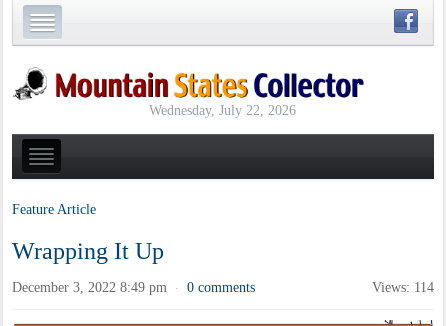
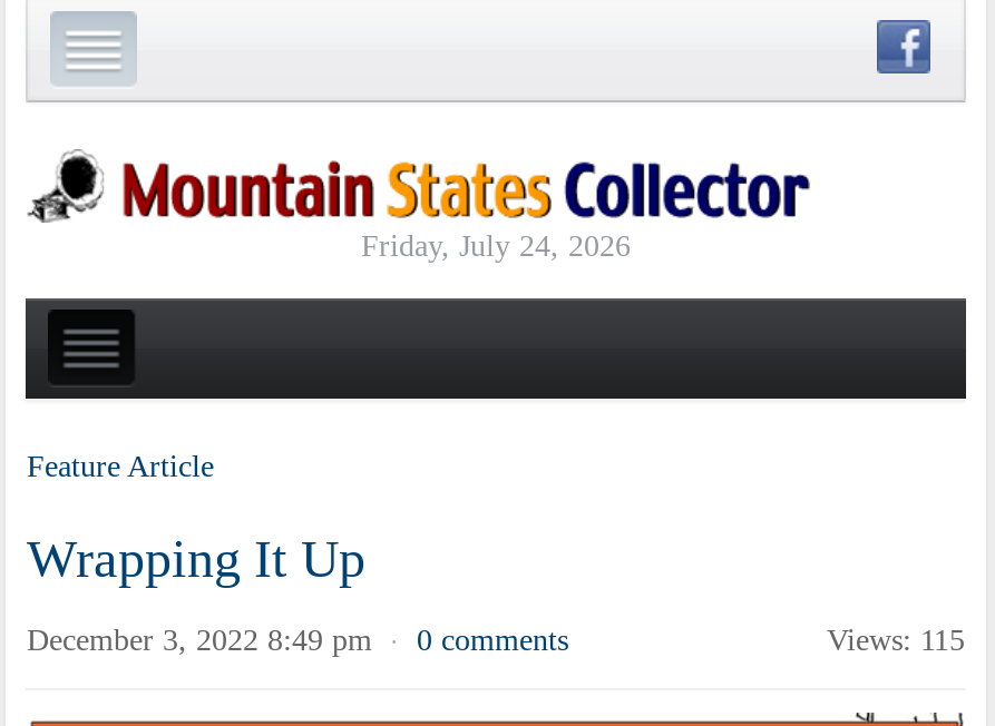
- Wednesday, July 22, 2026
+ Friday, July 24, 2026

- Views: 114
+ Views: 115
